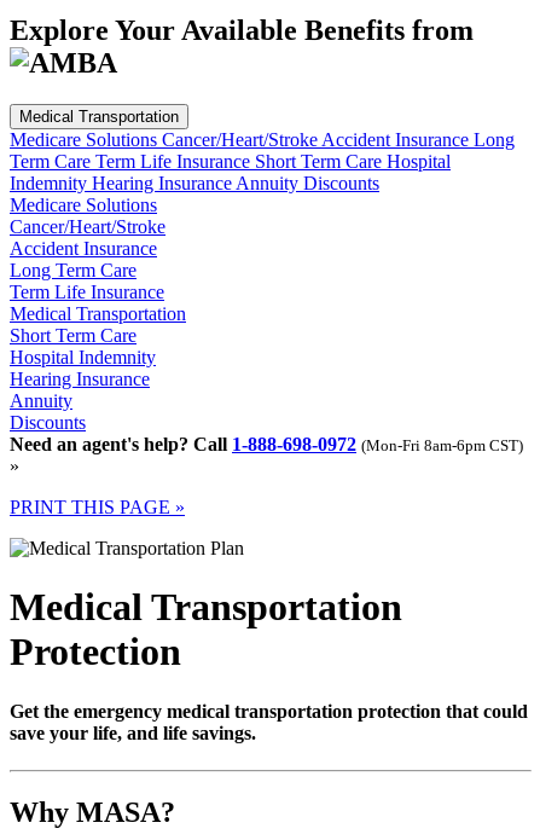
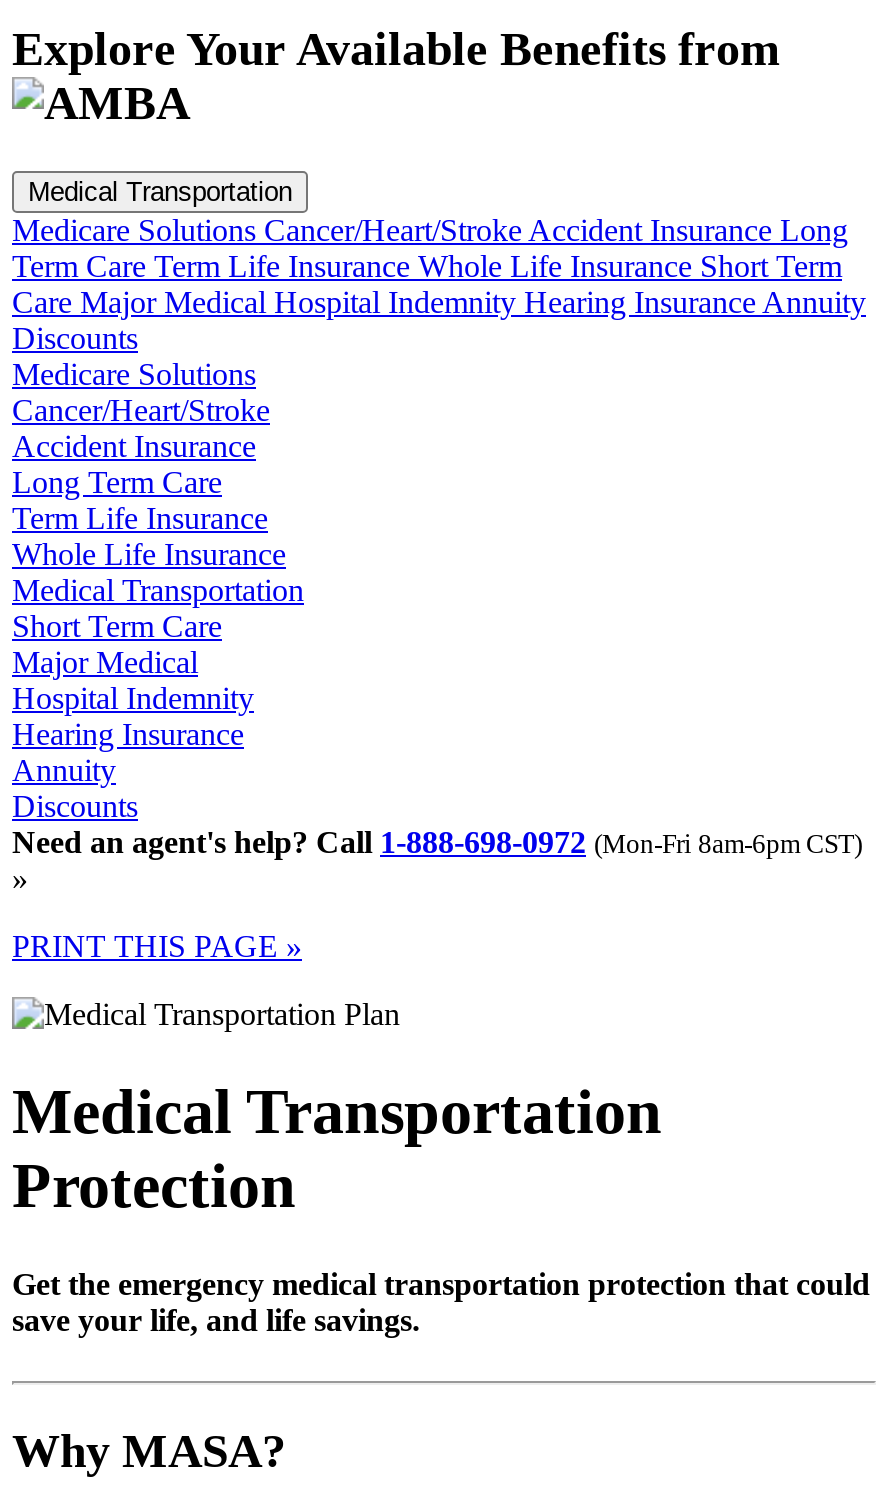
- Term Care Term Life Insurance Short Term Care Hospital
- Indemnity Hearing Insurance Annuity Discounts
+ Term Care Term Life Insurance Whole Life Insurance Short Term
+ Care Major Medical Hospital Indemnity Hearing Insurance Annuity
+ Discounts

+ Whole Life Insurance

+ Major Medical
